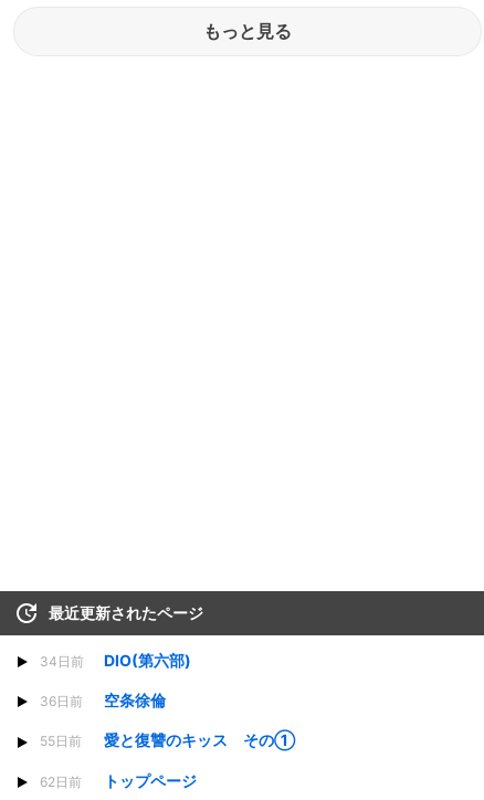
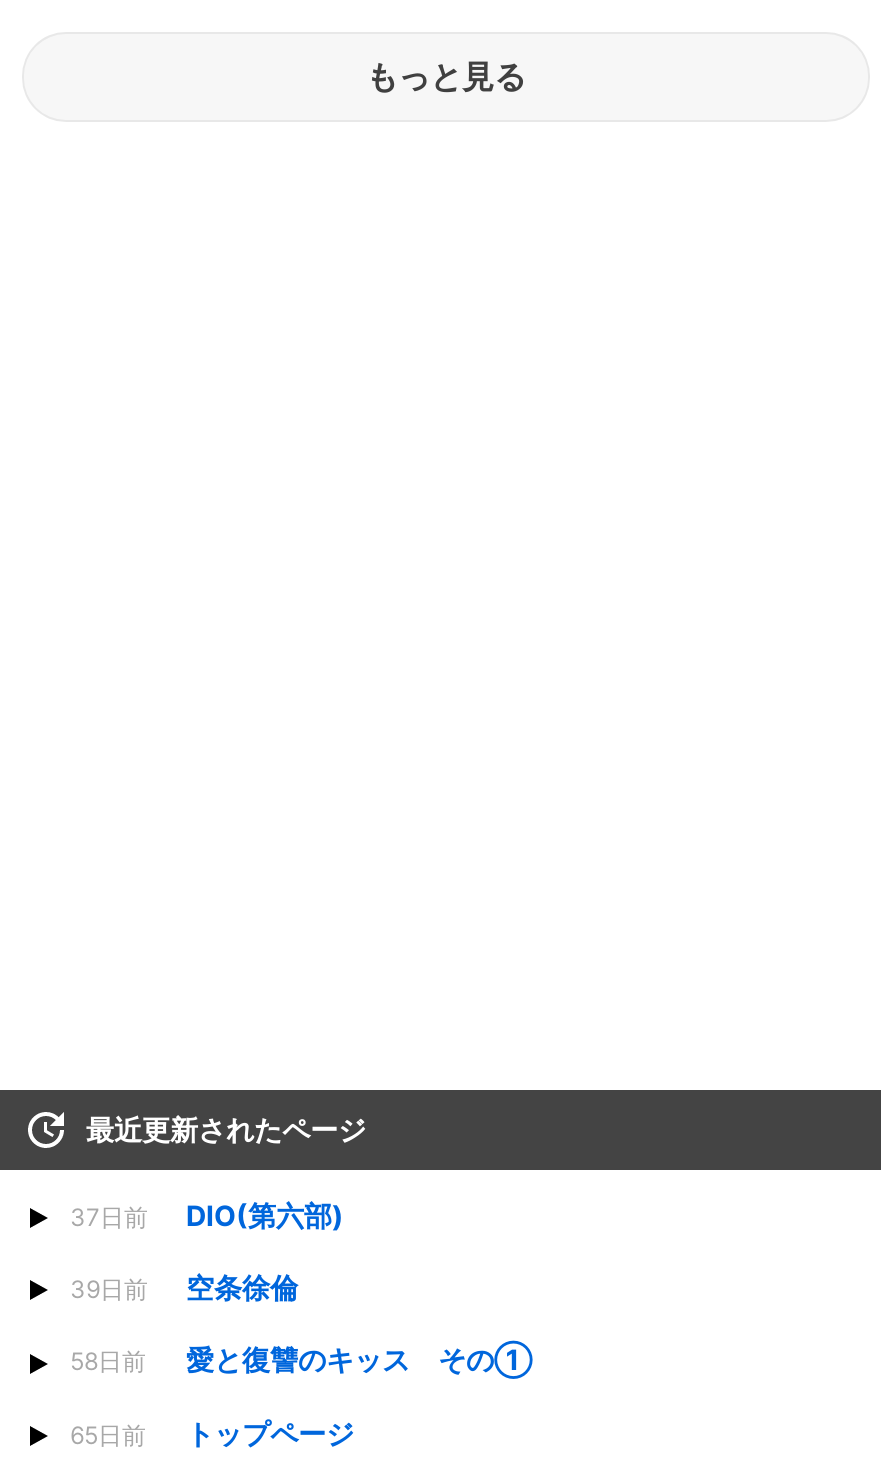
- 34日前 DIO(第六部)
+ 37日前 DIO(第六部)

- 36日前 空条徐倫
+ 39日前 空条徐倫

- 55日前
+ 58日前

- 62日前 トップページ
+ 65日前 トップページ
